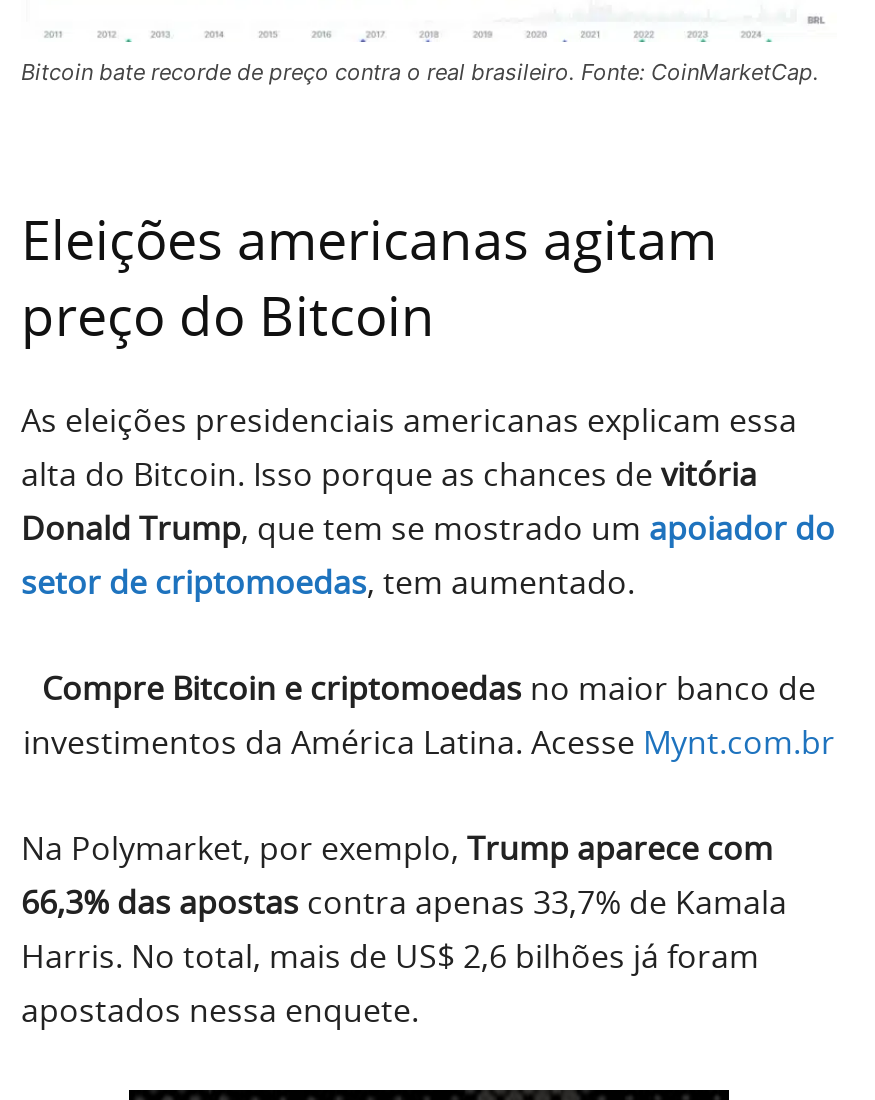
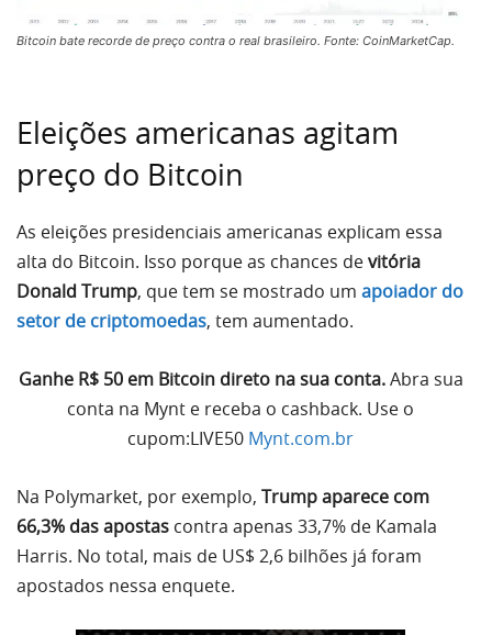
- Compre Bitcoin e criptomoedas no maior banco de
- investimentos da América Latina. Acesse Mynt.com.br
+ Ganhe R$ 50 em Bitcoin direto na sua conta. Abra sua
+ conta na Mynt e receba o cashback. Use o
+ cupom:LIVE50 Mynt.com.br
